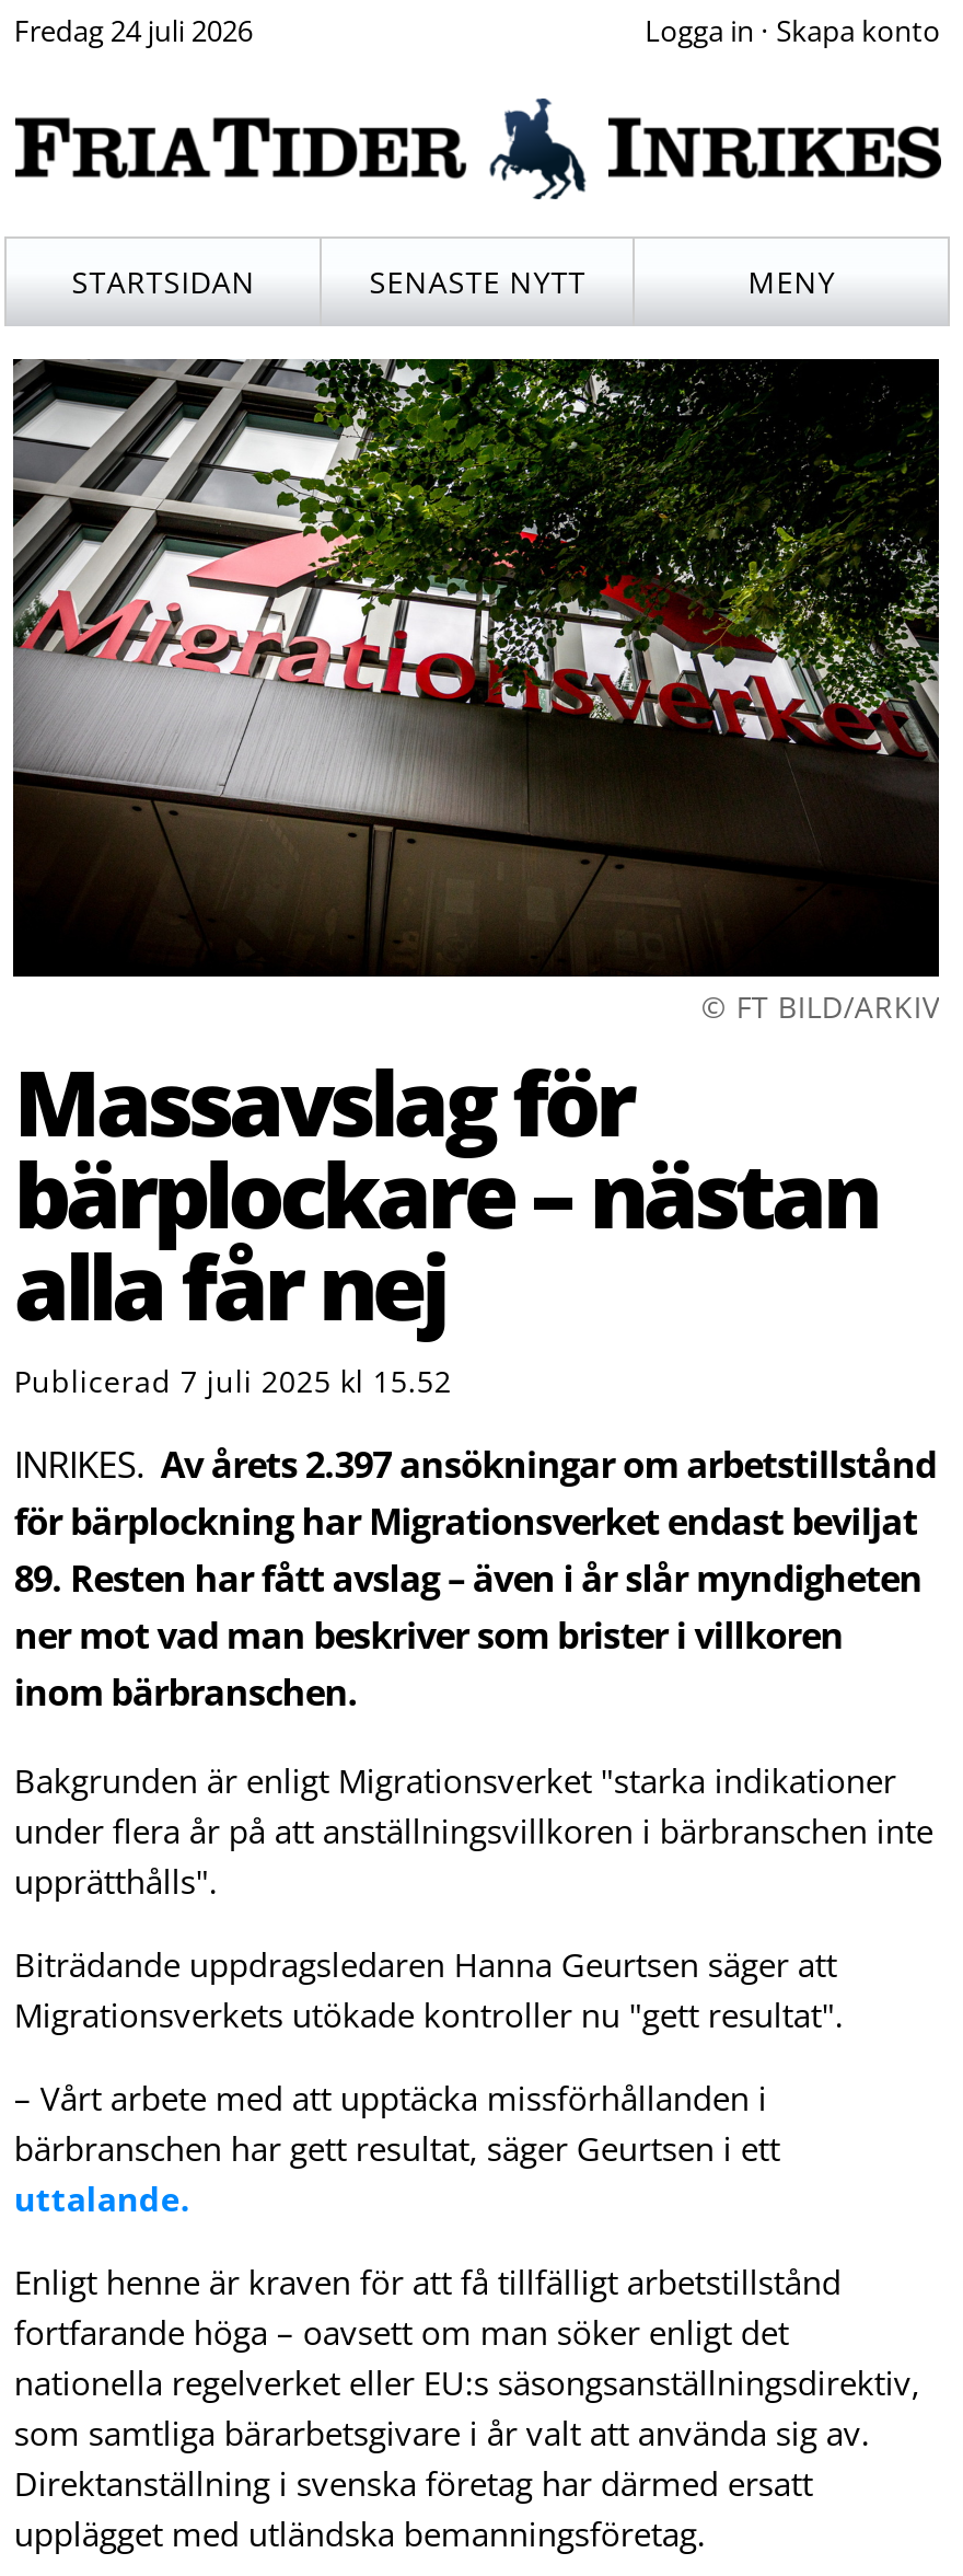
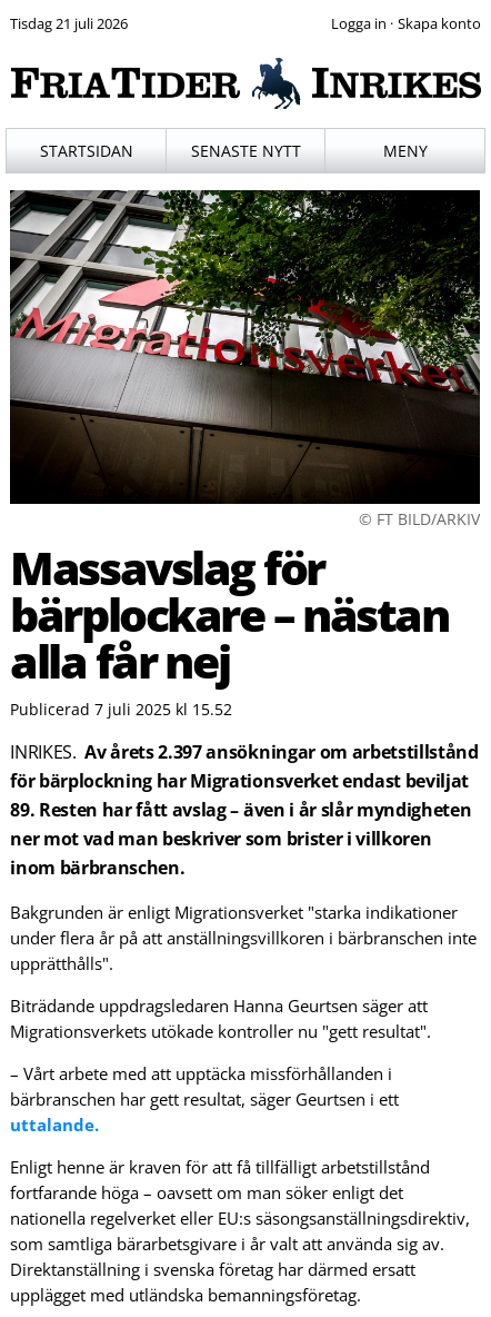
- Fredag 24 juli 2026
+ Tisdag 21 juli 2026
